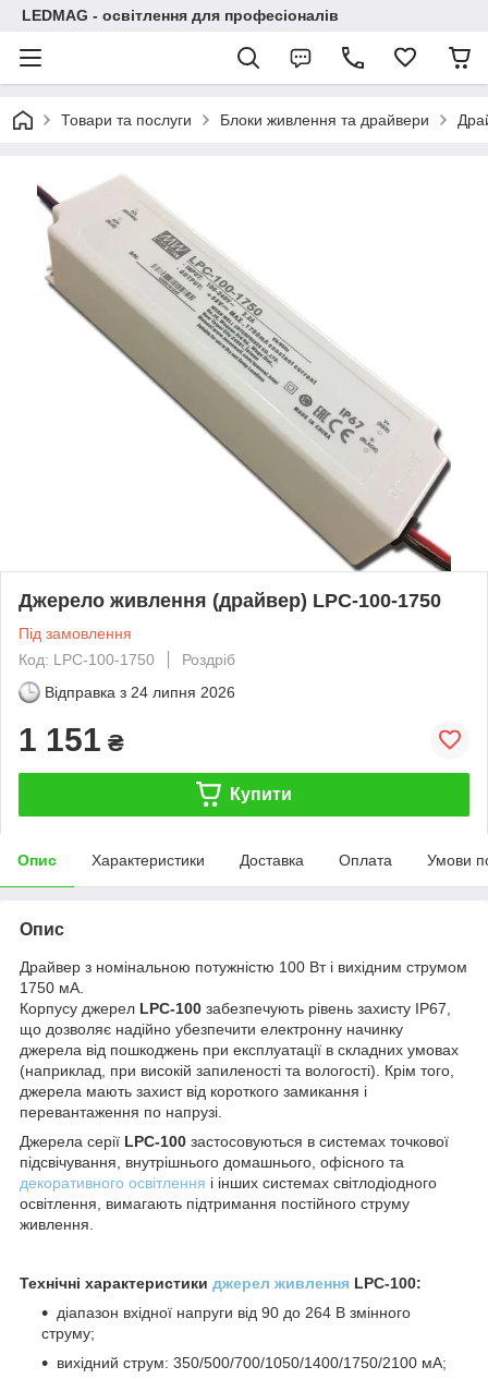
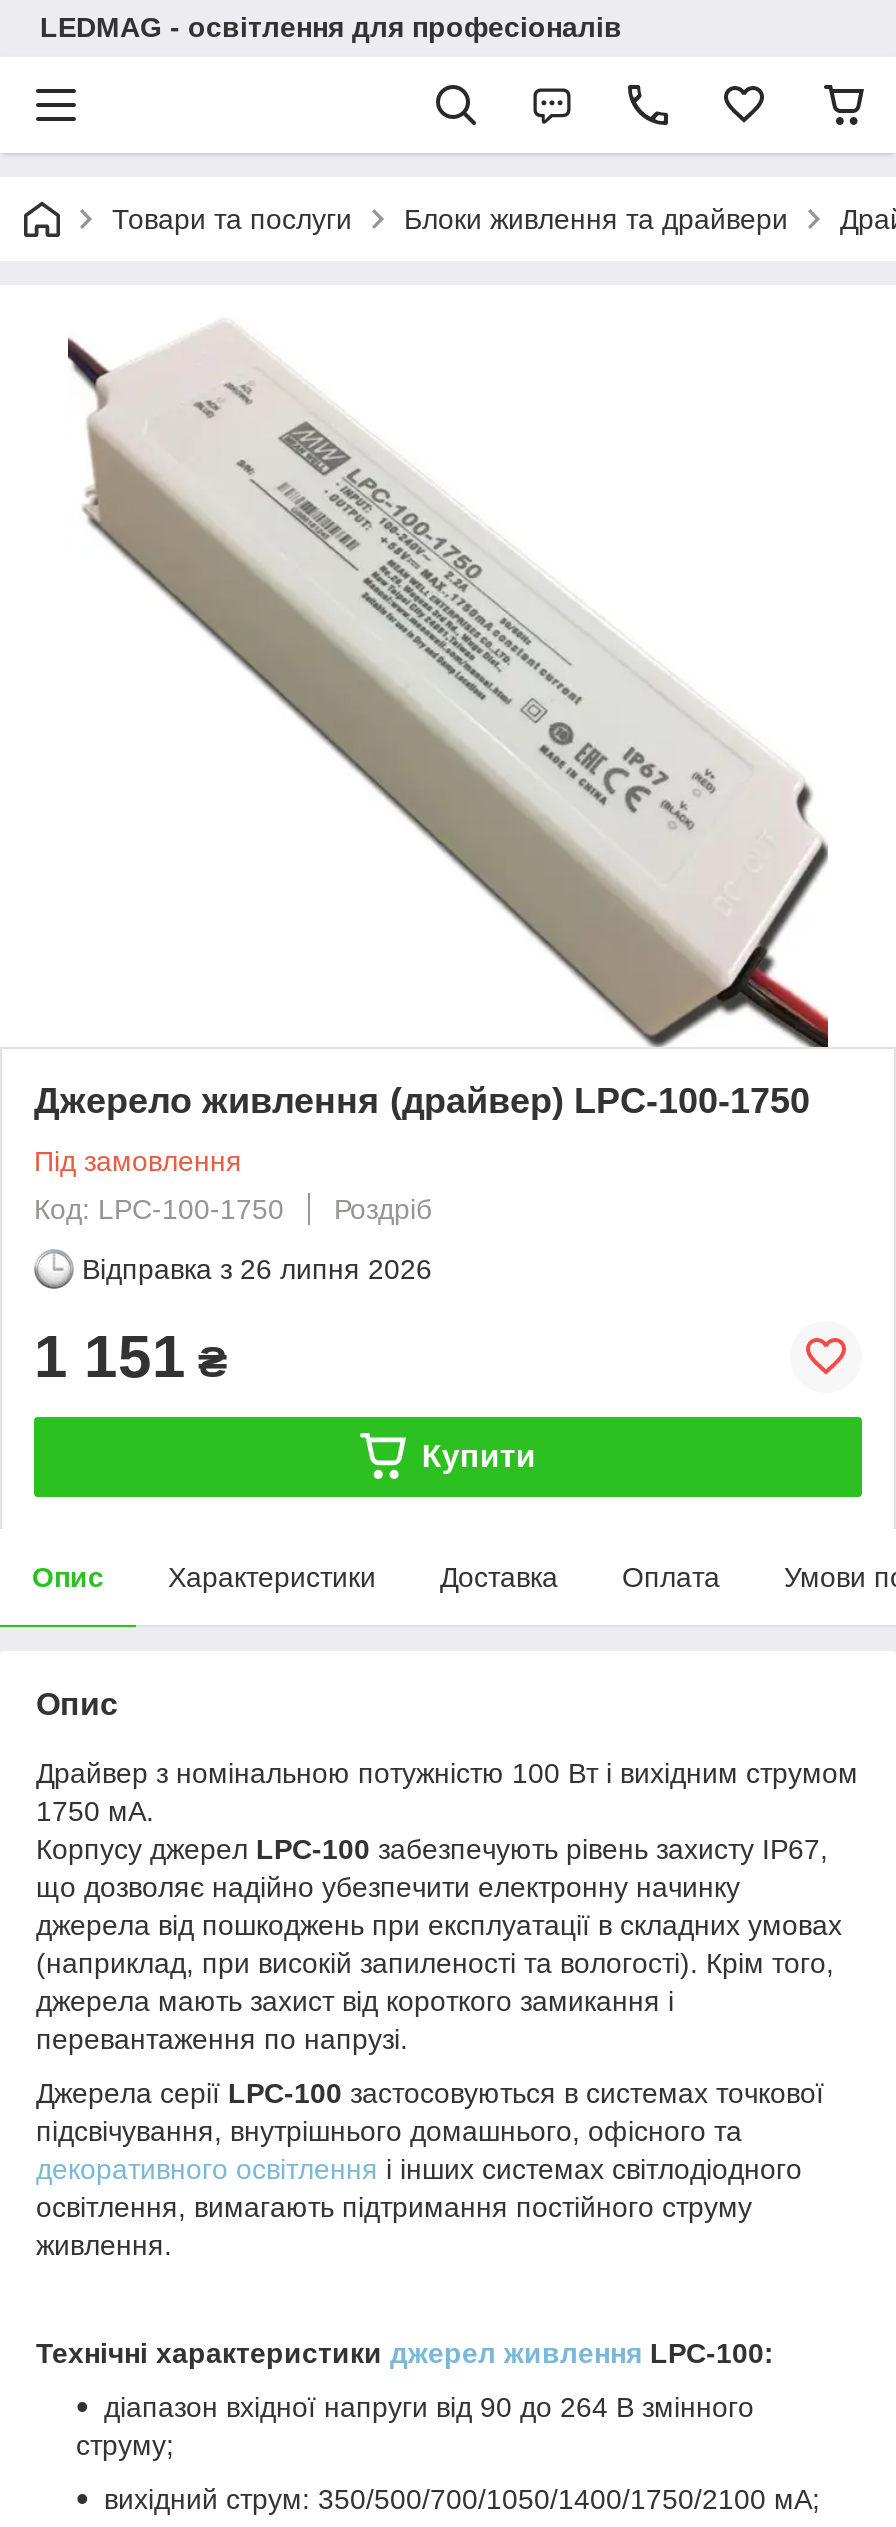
- Відправка з 24 липня 2026
+ Відправка з 26 липня 2026
